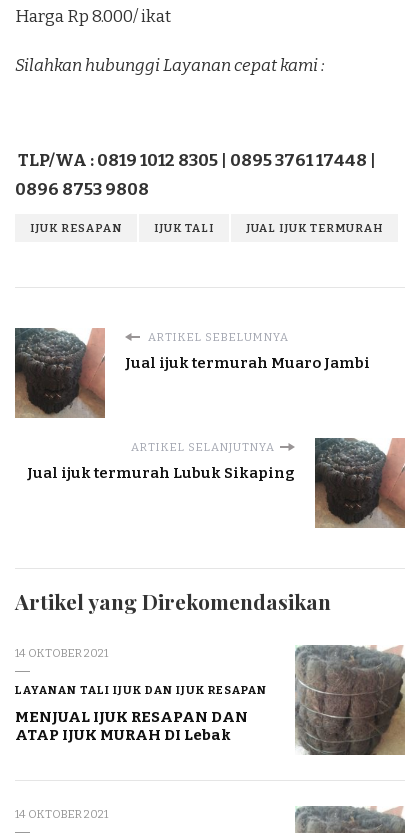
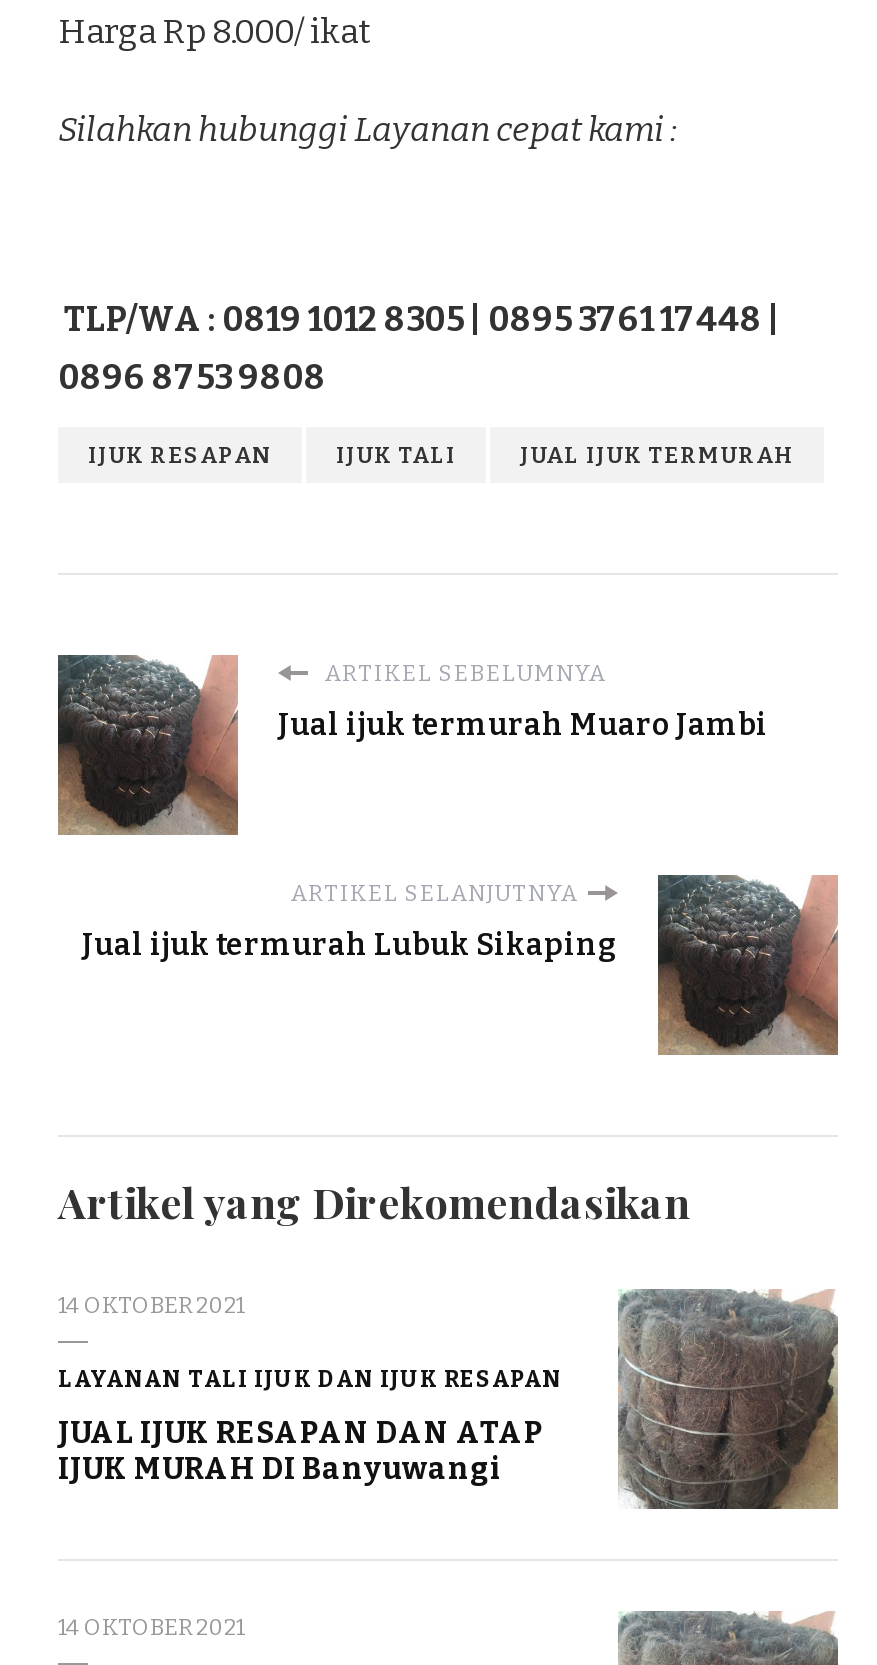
- MENJUAL IJUK RESAPAN DAN
- ATAP IJUK MURAH DI Lebak
+ JUAL IJUK RESAPAN DAN ATAP
+ IJUK MURAH DI Banyuwangi
